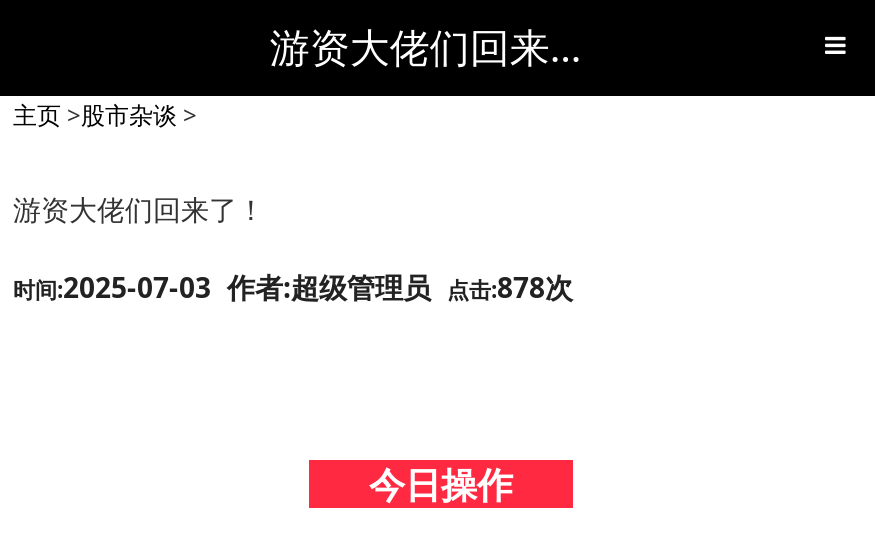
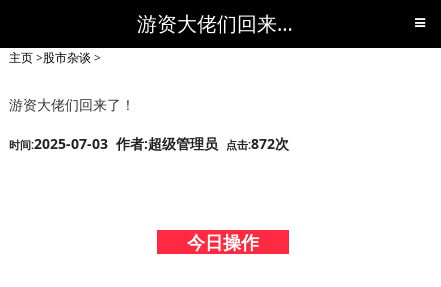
- 时间:2025-07-03 作者:超级管理员点击:878次
+ 时间:2025-07-03 作者:超级管理员点击:872次
